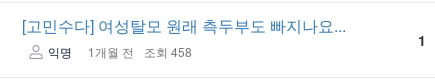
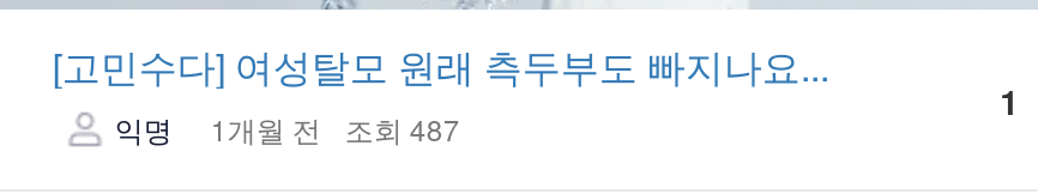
- 익명 1개월 전 조회 458
+ 익명 1개월 전 조회 487
